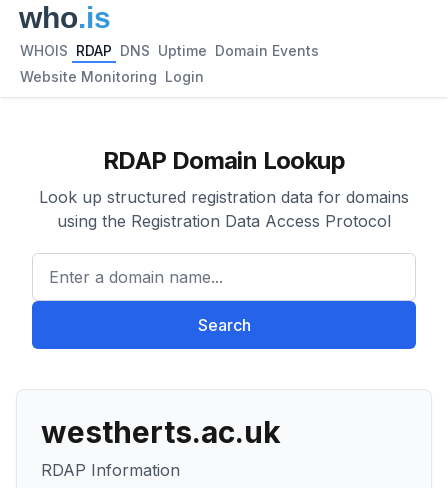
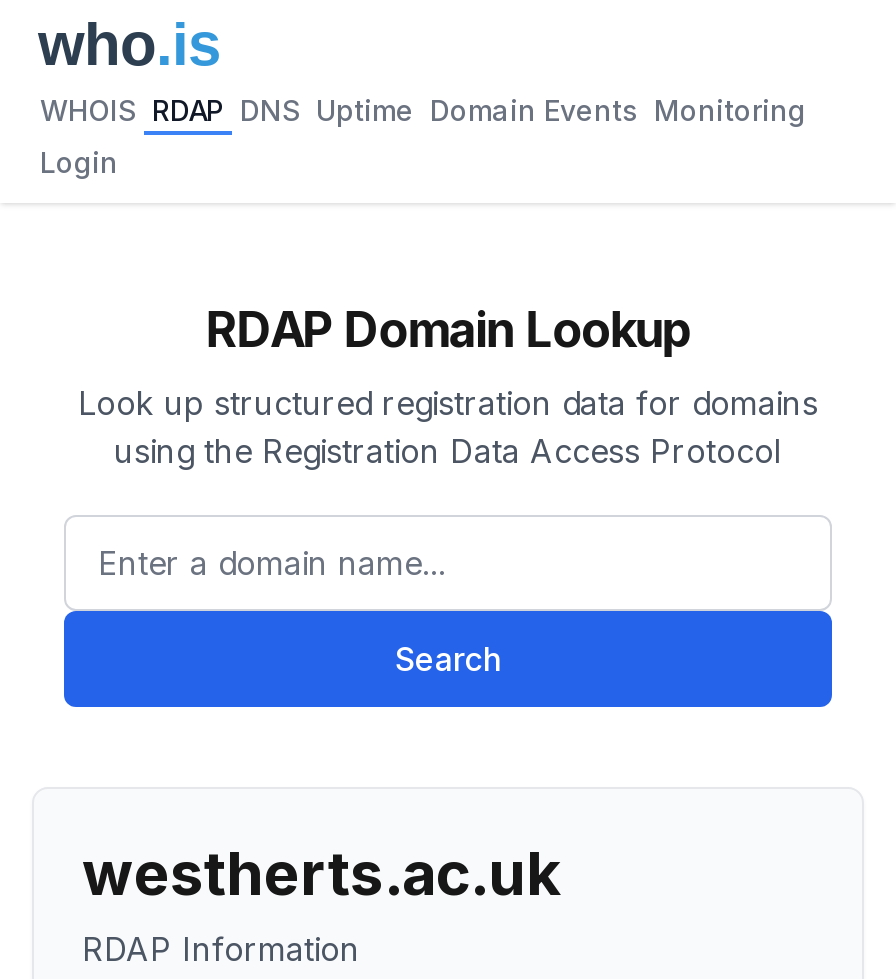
- WHOIS RDAP DNS Uptime Domain Events
+ WHOIS RDAP DNS Uptime Domain Events Monitoring

- Website Monitoring Login
+ Login
